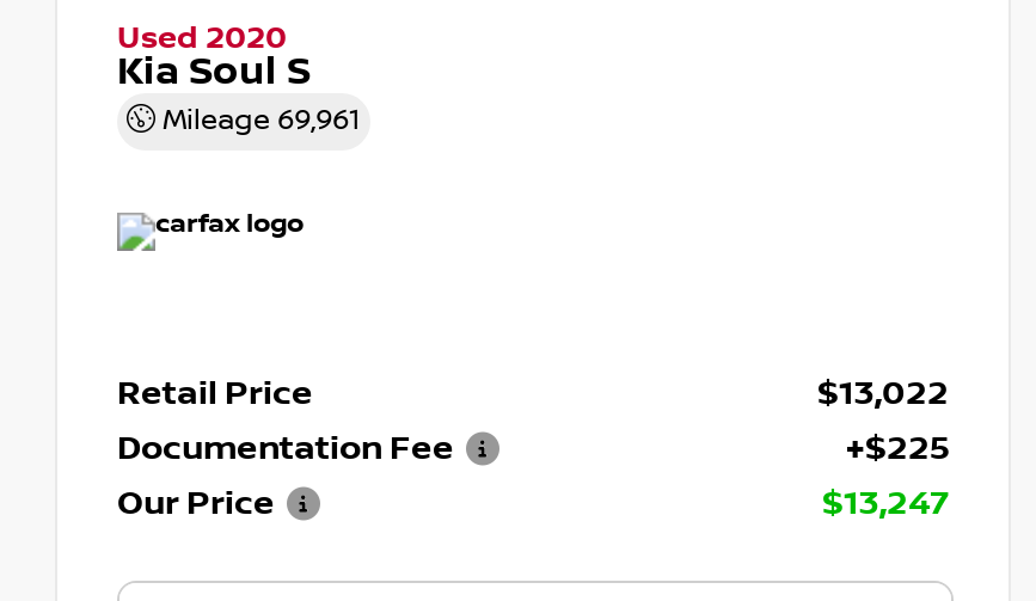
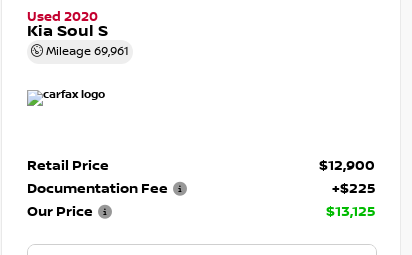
- $13,022
+ $12,900

- $13,247
+ $13,125
